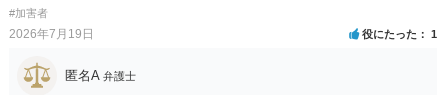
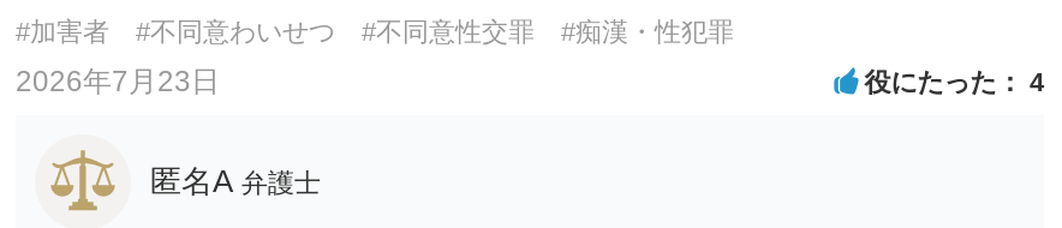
- 2026年7月19日
+ #不同意わいせつ
+ #不同意性交罪
+ #痴漢・性犯罪
+ 2026年7月23日

- 役にたった 1
+ 役にたった 4
